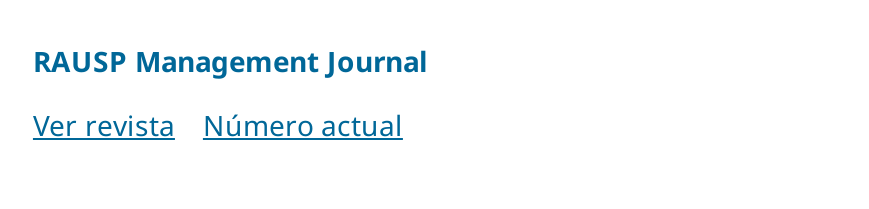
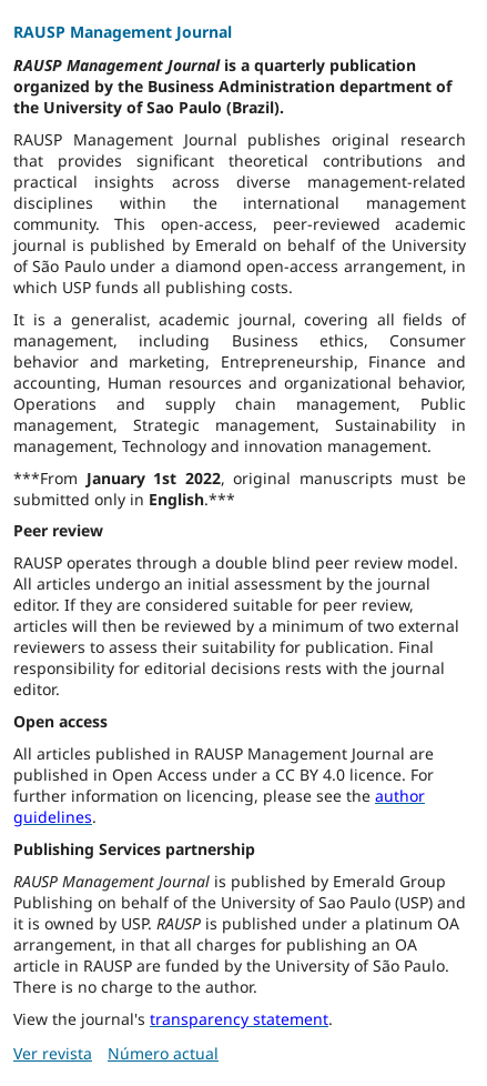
+ RAUSP Management Journal is a quarterly publication
+ organized by the Business Administration department of
+ the University of Sao Paulo (Brazil).
+ RAUSP Management Journal publishes original research
+ that provides significant theoretical contributions and
+ practical insights across diverse management-related
+ disciplines within the international management
+ community. This open-access, peer-reviewed academic
+ journal is published by Emerald on behalf of the University
+ of São Paulo under a diamond open-access arrangement, in
+ which USP funds all publishing costs.
+ It is a generalist, academic journal, covering all fields of
+ management, including Business ethics, Consumer
+ behavior and marketing, Entrepreneurship, Finance and
+ accounting, Human resources and organizational behavior,
+ Operations and supply chain management, Public
+ management, Strategic management, Sustainability in
+ management, Technology and innovation management.
+ ***From January 1st 2022, original manuscripts must be
+ submitted only in English.***
+ Peer review
+ RAUSP operates through a double blind peer review model.
+ All articles undergo an initial assessment by the journal
+ editor. If they are considered suitable for peer review,
+ articles will then be reviewed by a minimum of two external
+ reviewers to assess their suitability for publication. Final
+ responsibility for editorial decisions rests with the journal
+ editor.
+ Open access
+ All articles published in RAUSP Management Journal are
+ published in Open Access under a CC BY 4.0 licence. For
+ further information on licencing, please see the author
+ guidelines.
+ Publishing Services partnership
+ RAUSP Management Journal is published by Emerald Group
+ Publishing on behalf of the University of Sao Paulo (USP) and
+ it is owned by USP. RAUSP is published under a platinum OA
+ arrangement, in that all charges for publishing an OA
+ article in RAUSP are funded by the University of São Paulo.
+ There is no charge to the author.
+ View the journal's transparency statement.
